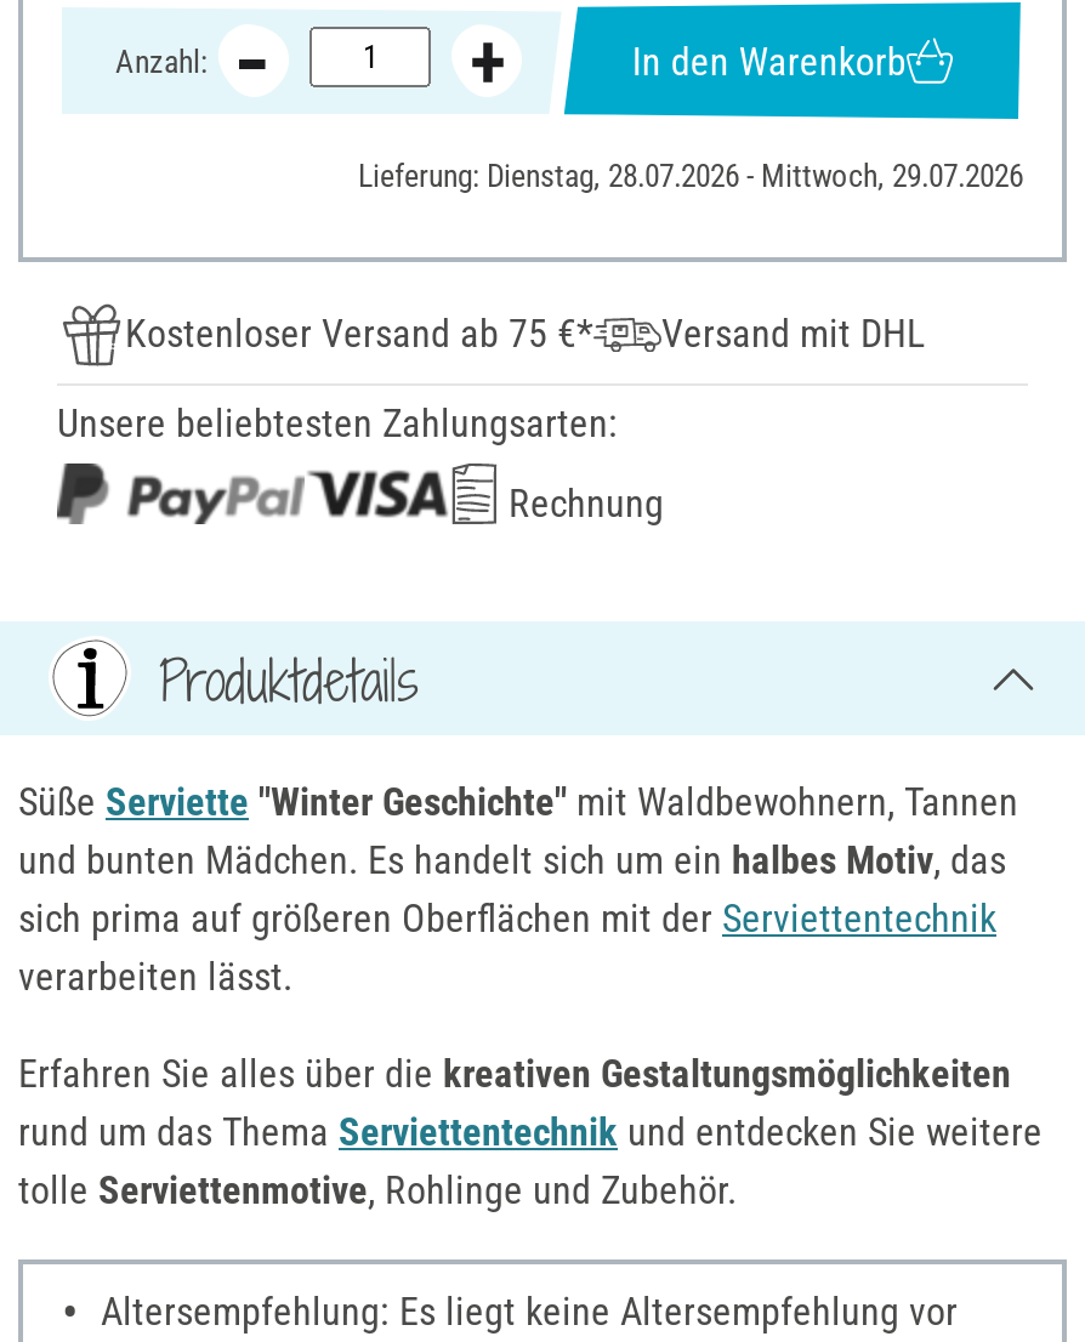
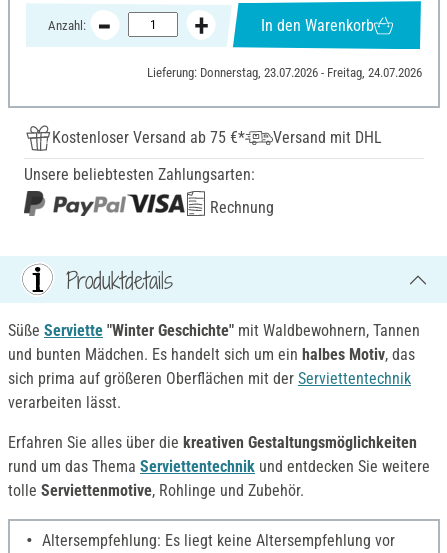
- Lieferung: Dienstag, 28.07.2026 - Mittwoch, 29.07.2026
+ Lieferung: Donnerstag, 23.07.2026 - Freitag, 24.07.2026
